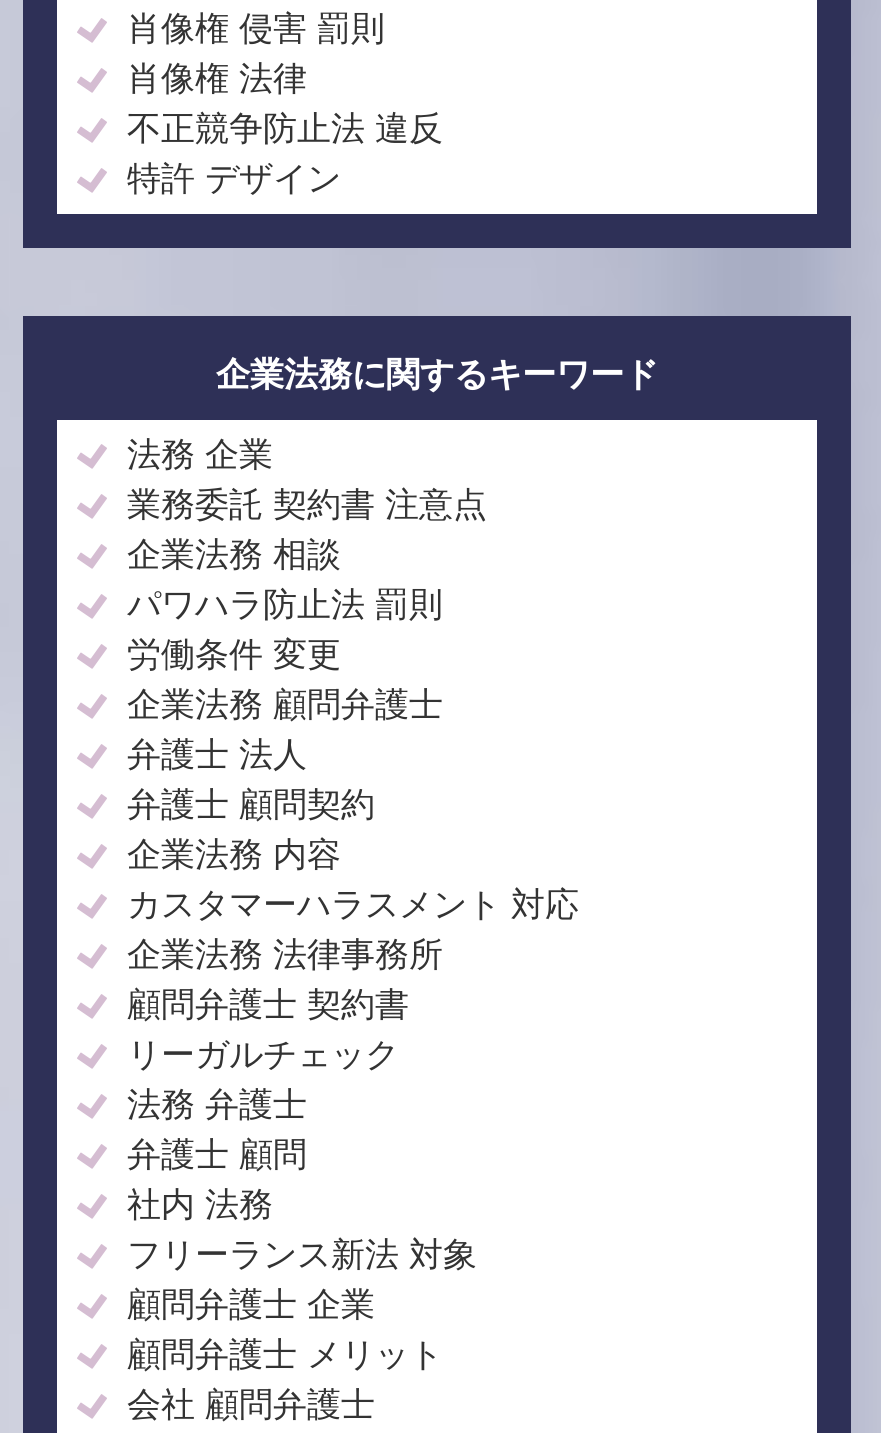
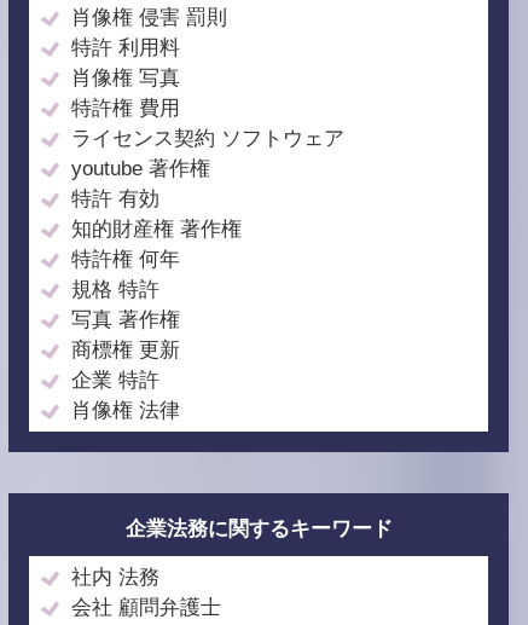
+ 特許 利用料
+ 肖像権 写真
+ 特許権 費用
+ ライセンス契約 ソフトウェア
+ youtube 著作権
+ 特許 有効
+ 知的財産権 著作権
+ 特許権 何年
+ 規格 特許
+ 写真 著作権
+ 商標権 更新
+ 企業 特許

moved down: 肖像権 法律

- 不正競争防止法 違反
- 特許 デザイン

moved down: 企業法務に関するキーワード

- 法務 企業
- 業務委託 契約書 注意点
- 企業法務 相談
- パワハラ防止法 罰則
- 労働条件 変更
- 企業法務 顧問弁護士
- 弁護士 法人
- 弁護士 顧問契約
- 企業法務 内容
- カスタマーハラスメント 対応
- 企業法務 法律事務所
- 顧問弁護士 契約書
- リーガルチェック
- 法務 弁護士
- 弁護士 顧問

- フリーランス新法 対象
- 顧問弁護士 企業
- 顧問弁護士 メリット
